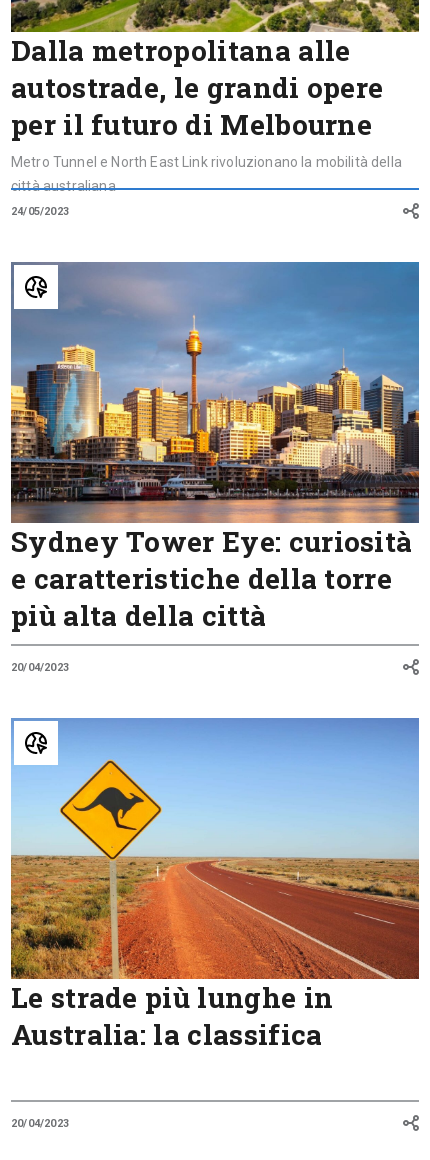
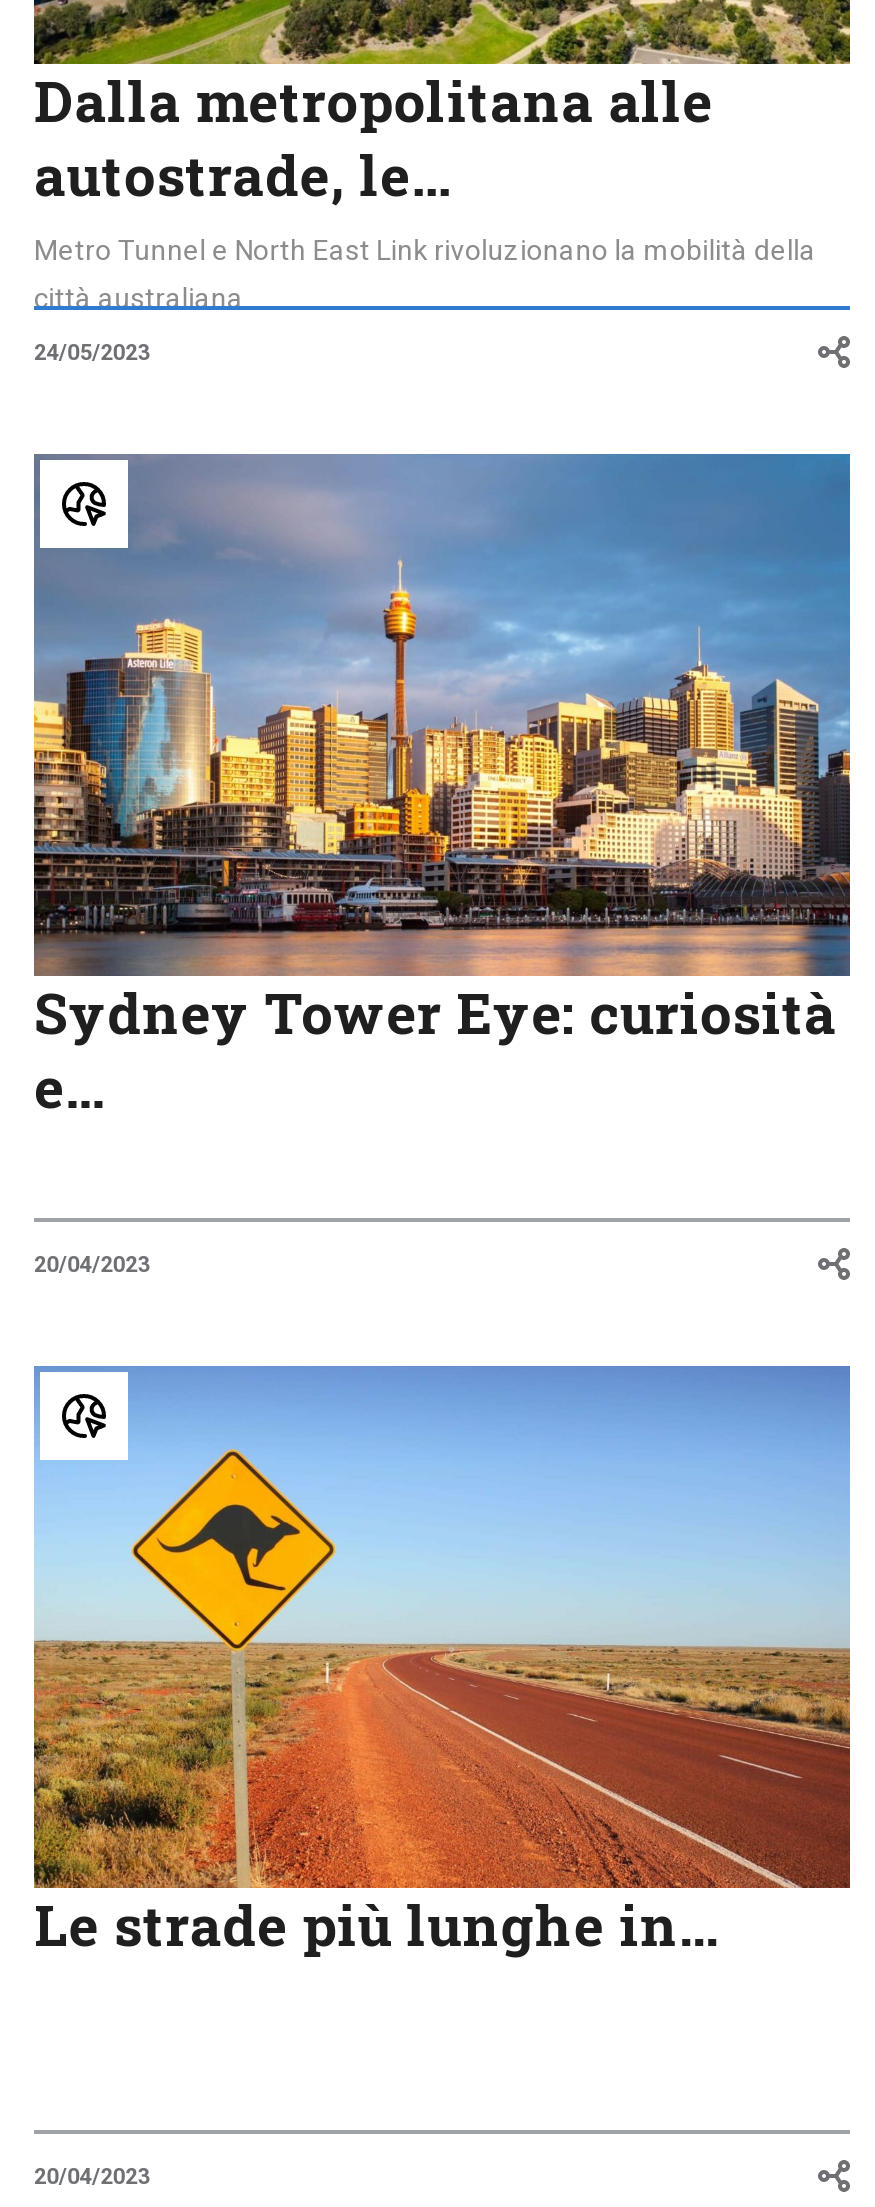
- autostrade, le grandi opere
- per il futuro di Melbourne
+ autostrade, le…

- e caratteristiche della torre
- più alta della città
+ e…

- Le strade più lunghe in
- Australia: la classifica
+ Le strade più lunghe in…
